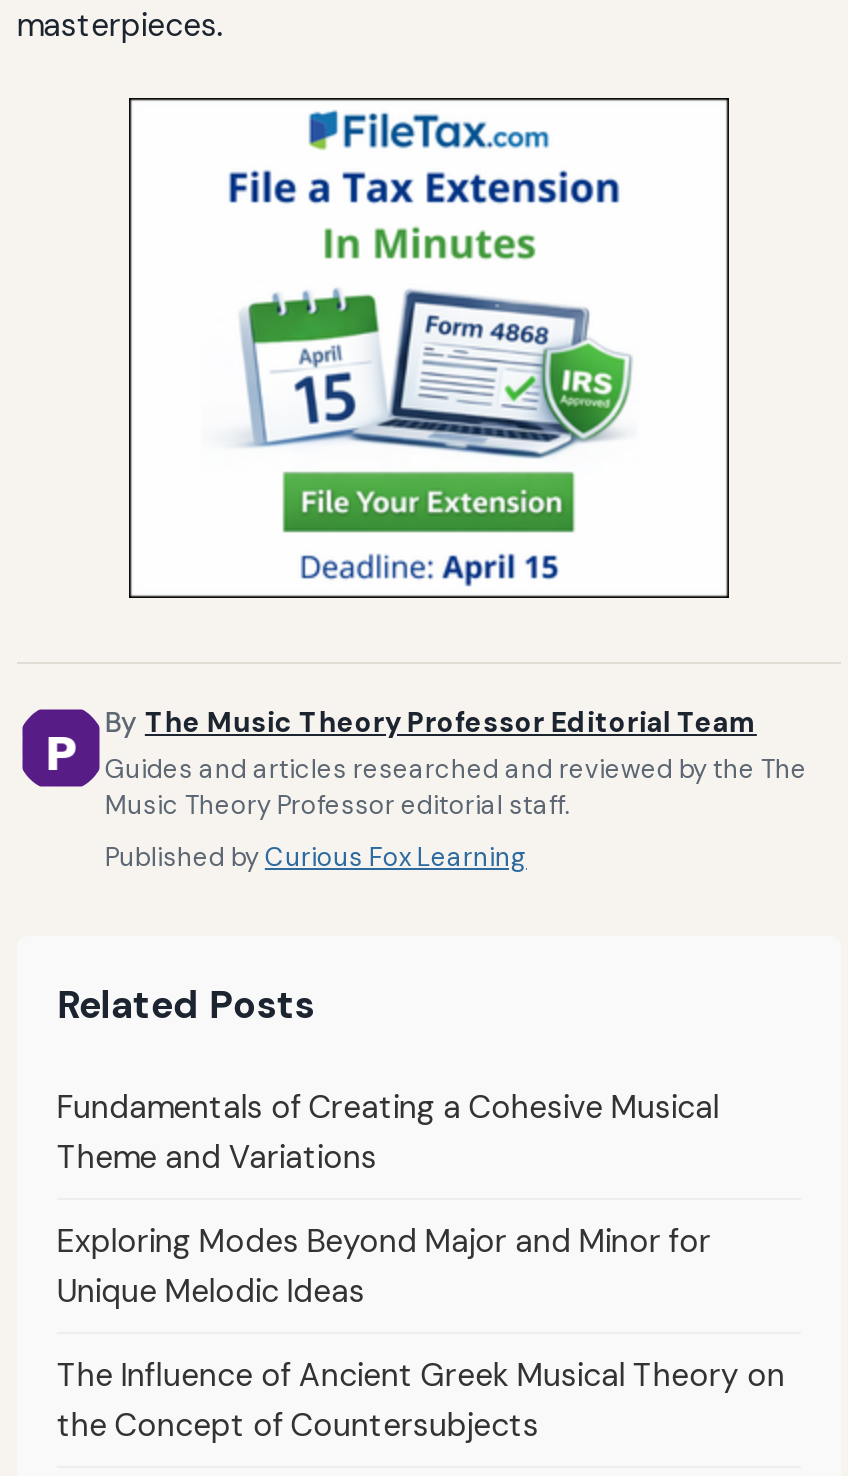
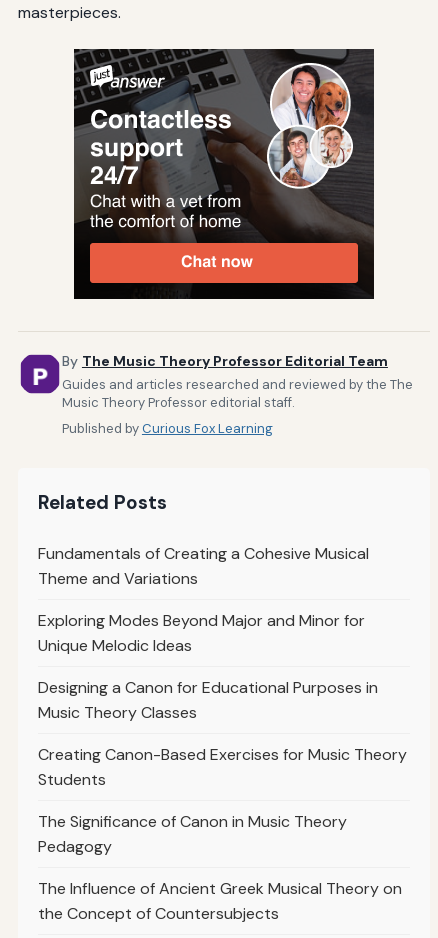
- [image]
+ [image]

+ Designing a Canon for Educational Purposes in
+ Music Theory Classes
+ Creating Canon-Based Exercises for Music Theory
+ Students
+ The Significance of Canon in Music Theory
+ Pedagogy
